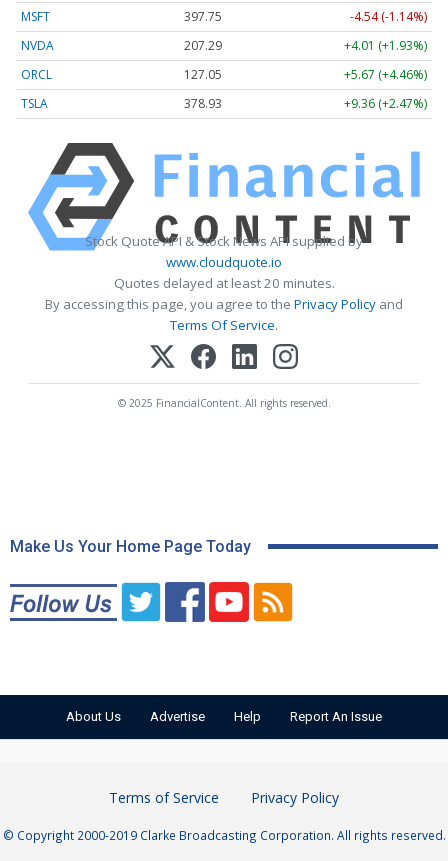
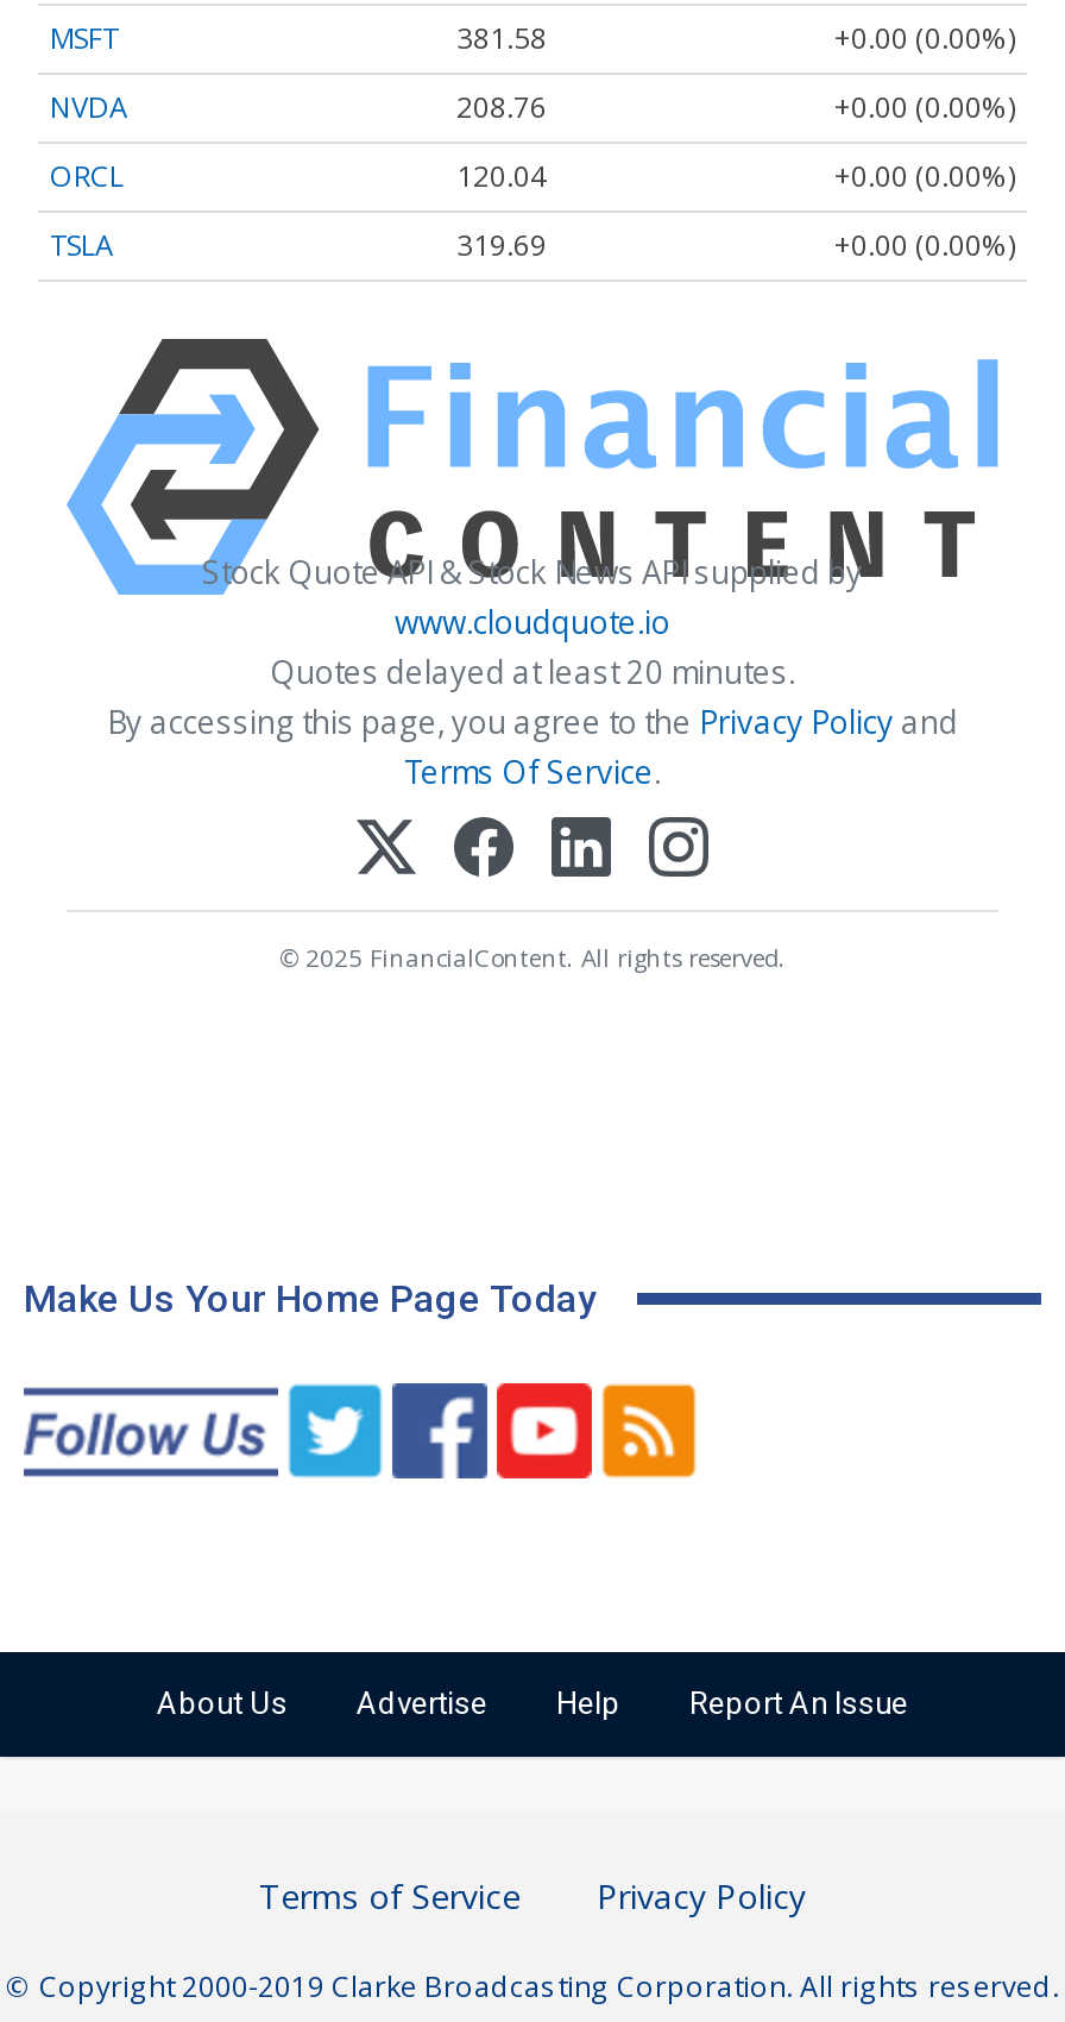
- 397.75
+ 381.58

- -4.54 (-1.14%)
+ +0.00 (0.00%)

- 207.29
+ 208.76

- +4.01 (+1.93%)
+ +0.00 (0.00%)

- 127.05
+ 120.04

- +5.67 (+4.46%)
+ +0.00 (0.00%)

- 378.93
+ 319.69

- +9.36 (+2.47%)
+ +0.00 (0.00%)
